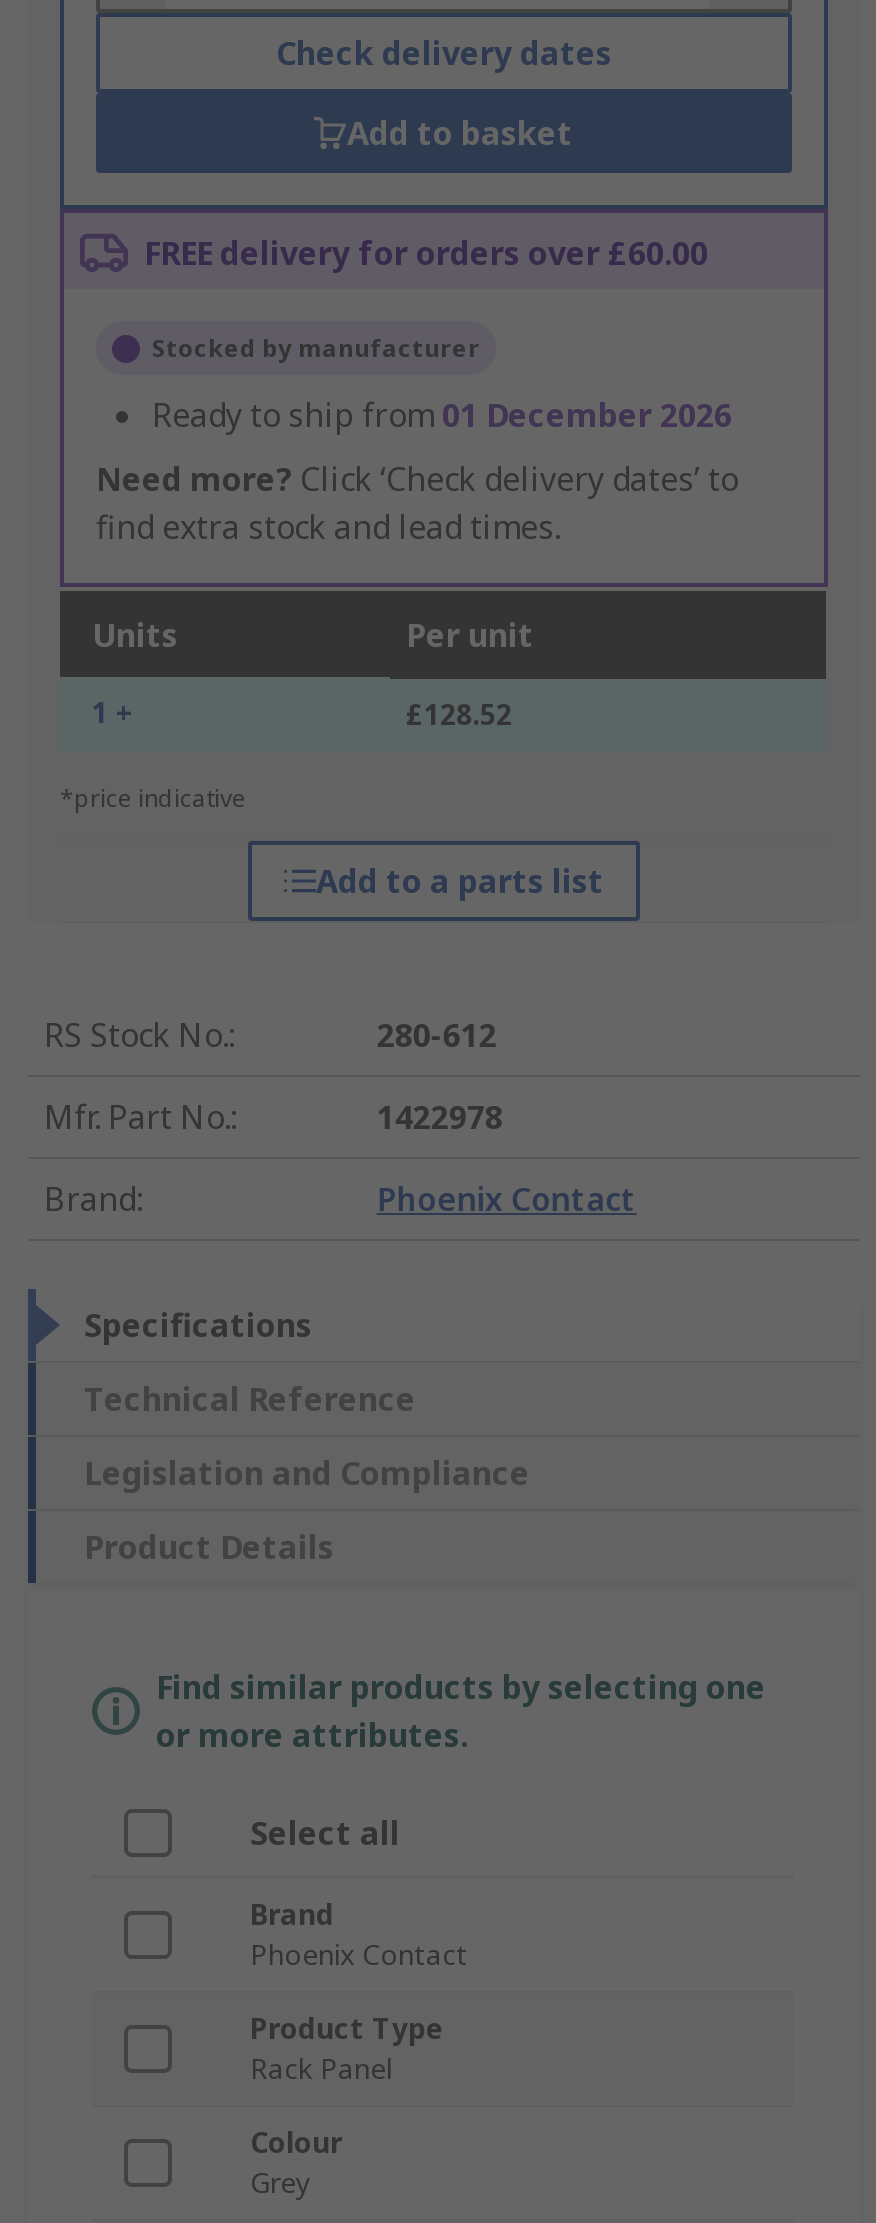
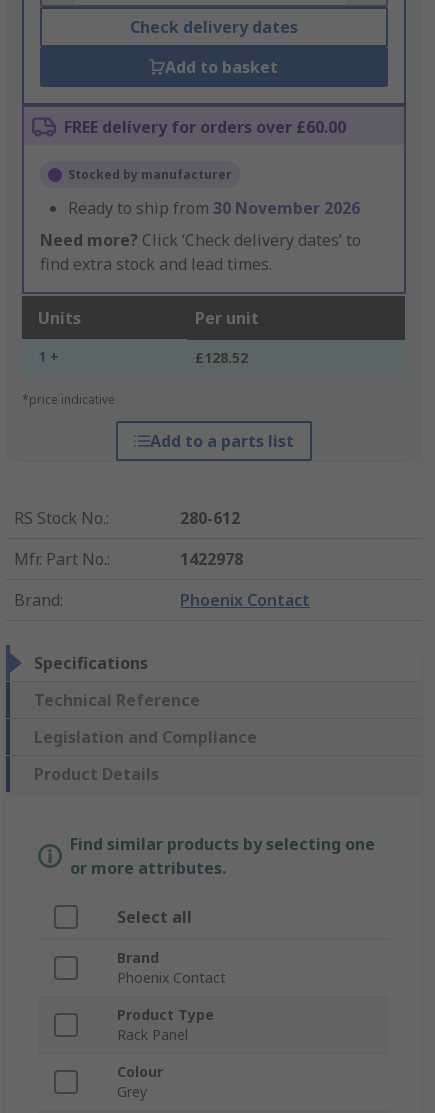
- Ready to ship from 01 December 2026
+ Ready to ship from 30 November 2026
